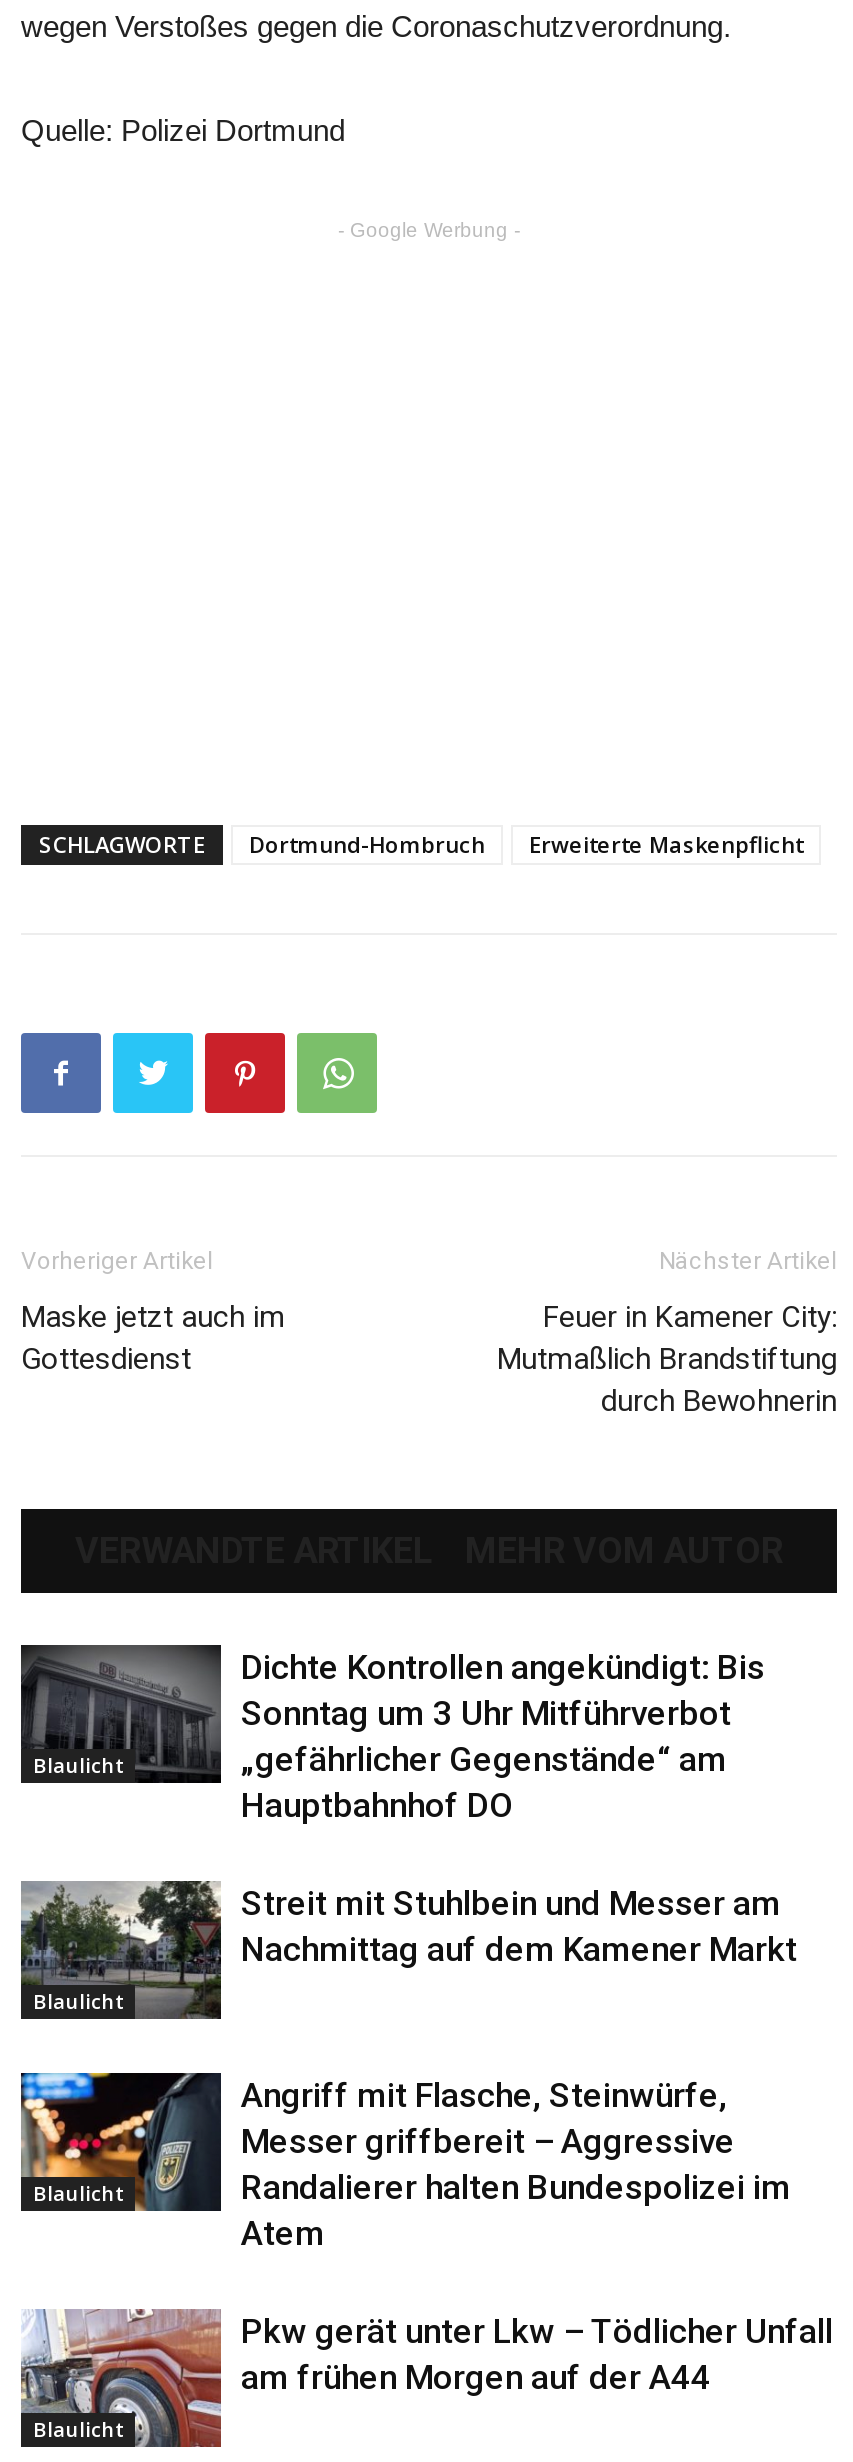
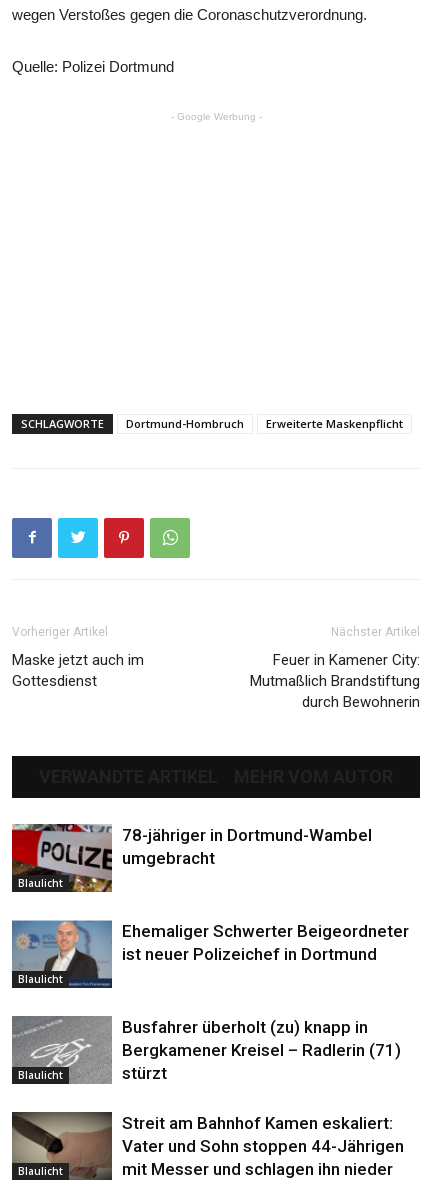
- [image]
- Dichte Kontrollen angekündigt: Bis
- Sonntag um 3 Uhr Mitführverbot
- „gefährlicher Gegenstände“ am
- Hauptbahnhof DO
+ [image]
+ 78-jähriger in Dortmund-Wambel
+ umgebracht

- [image]
- Streit mit Stuhlbein und Messer am
- Nachmittag auf dem Kamener Markt
+ [image]
+ Ehemaliger Schwerter Beigeordneter
+ ist neuer Polizeichef in Dortmund

- [image]
- Angriff mit Flasche, Steinwürfe,
- Messer griffbereit – Aggressive
- Randalierer halten Bundespolizei im
- Atem
+ [image]
+ Busfahrer überholt (zu) knapp in
+ Bergkamener Kreisel – Radlerin (71)
+ stürzt

- [image]
- Pkw gerät unter Lkw – Tödlicher Unfall
- am frühen Morgen auf der A44
+ [image]
+ Streit am Bahnhof Kamen eskaliert:
+ Vater und Sohn stoppen 44-Jährigen
+ mit Messer und schlagen ihn nieder
